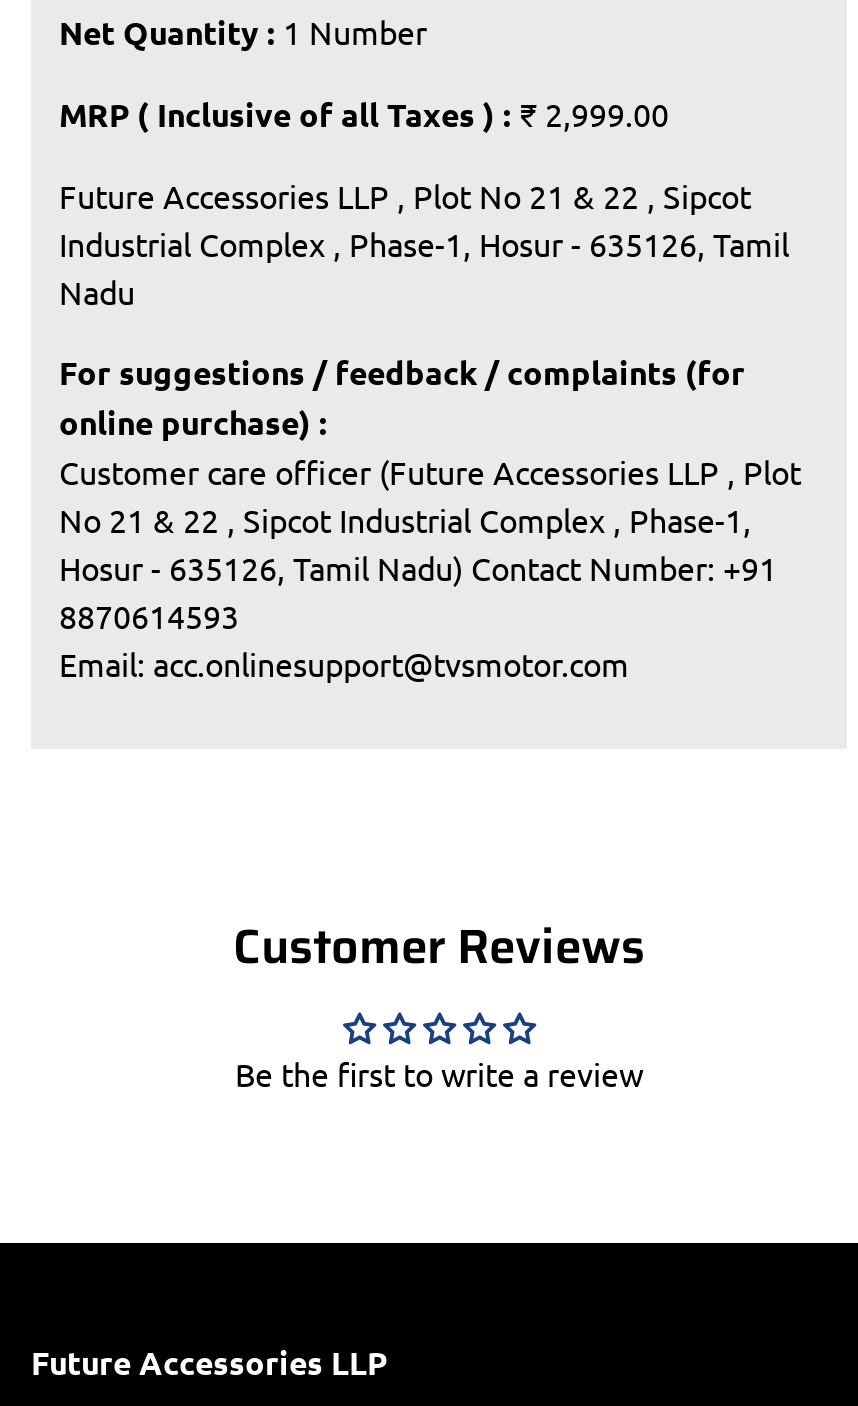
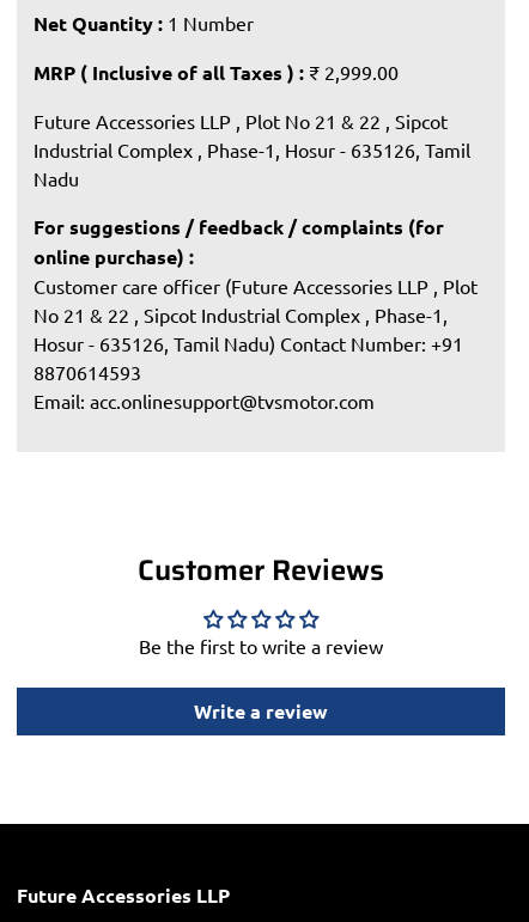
+ Write a review
